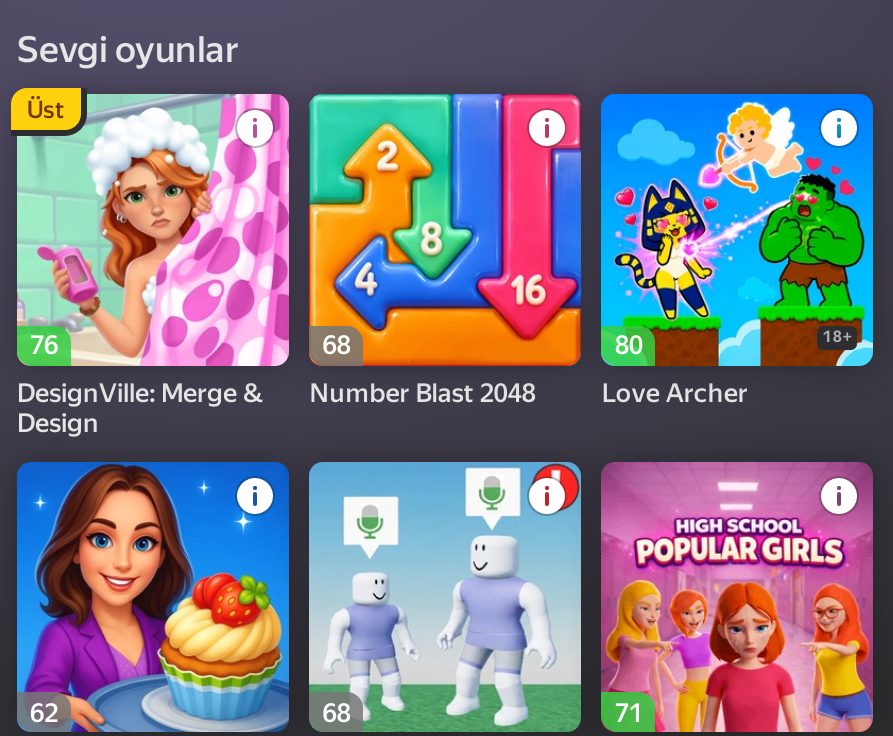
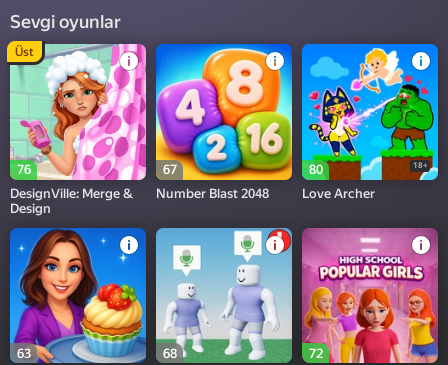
- [image]
- 68
+ [image]
+ 67

- 62
+ 63

- 71
+ 72
